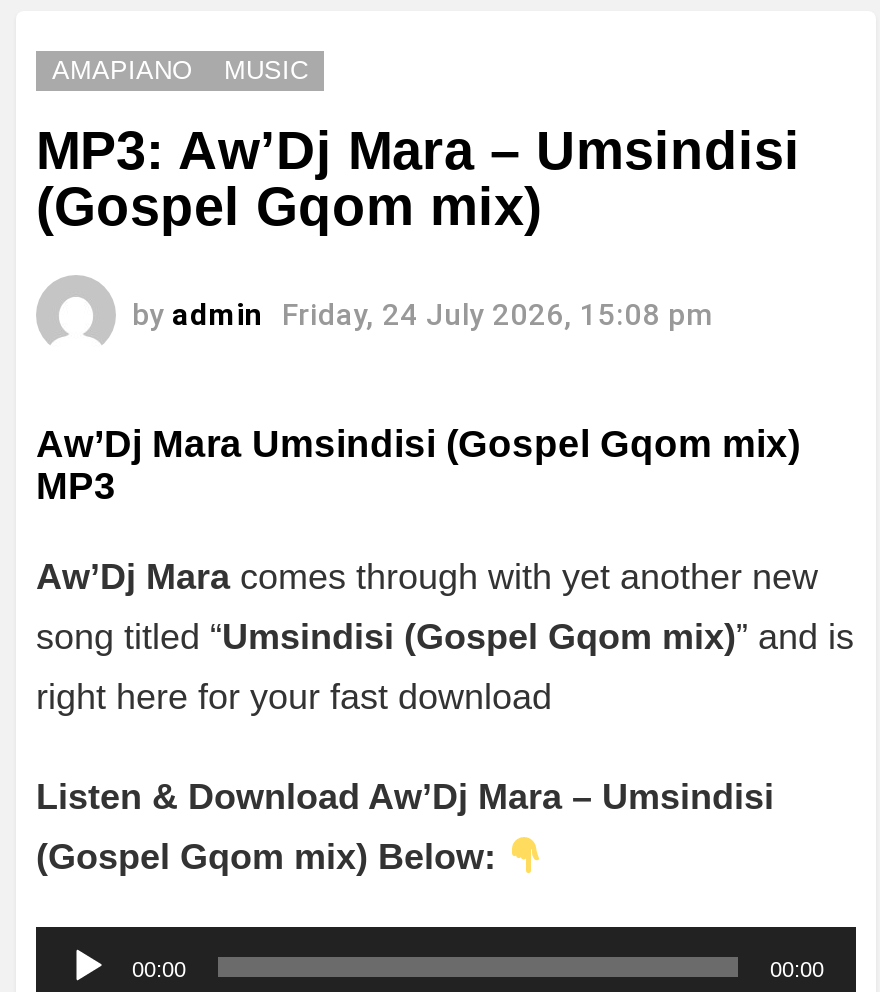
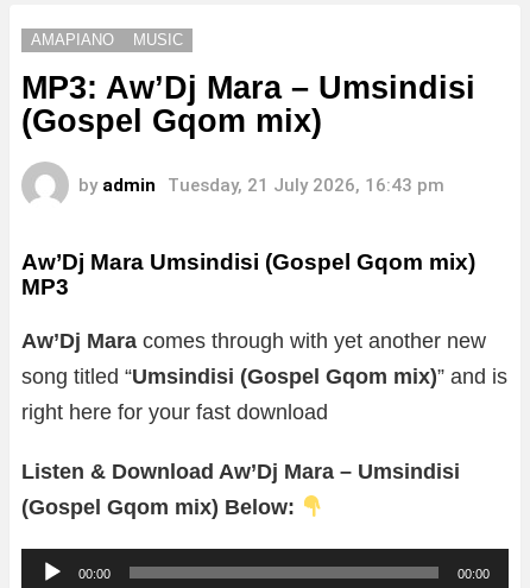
- by admin Friday, 24 July 2026, 15:08 pm
+ by admin Tuesday, 21 July 2026, 16:43 pm
